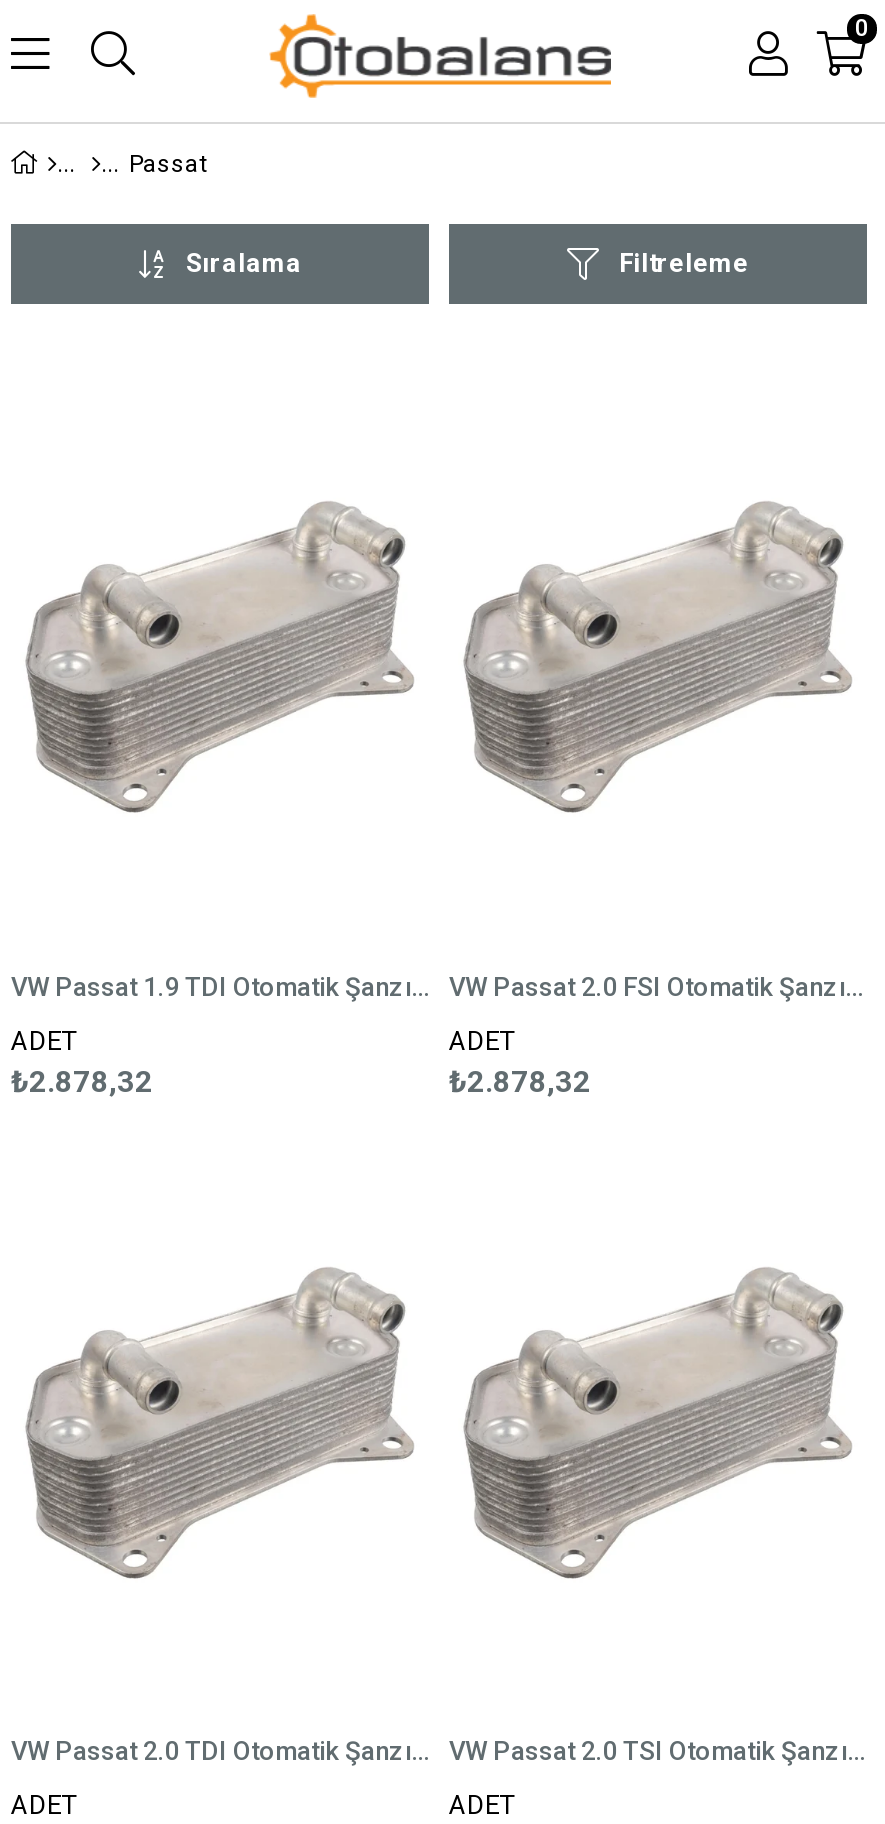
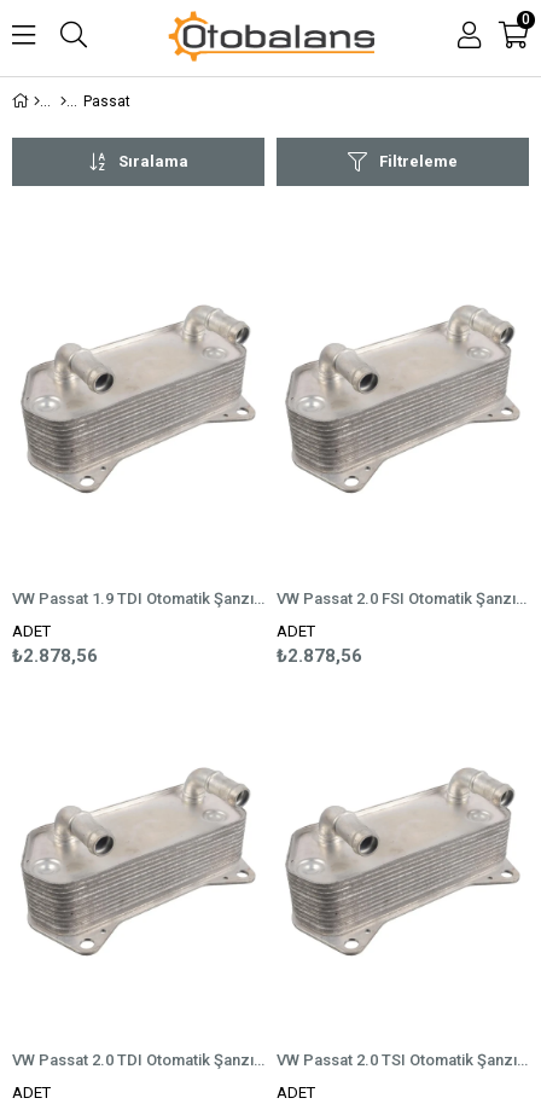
- ₺2.878,32
+ ₺2.878,56

- ₺2.878,32
+ ₺2.878,56
